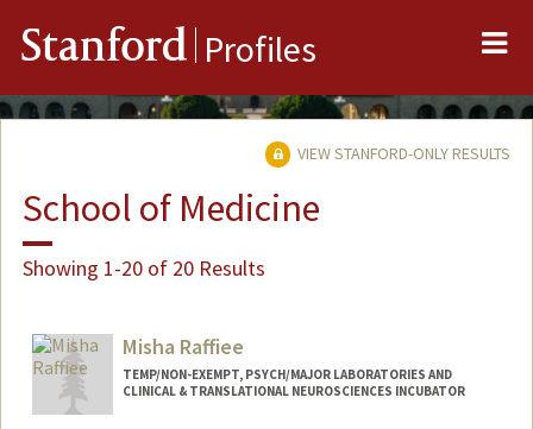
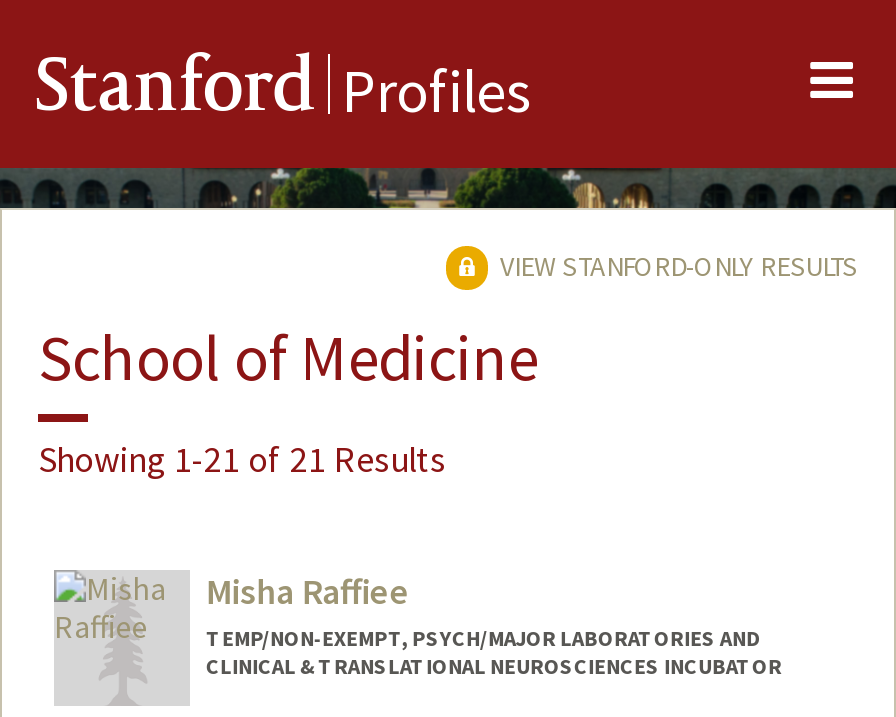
- Showing 1-20 of 20 Results
+ Showing 1-21 of 21 Results
